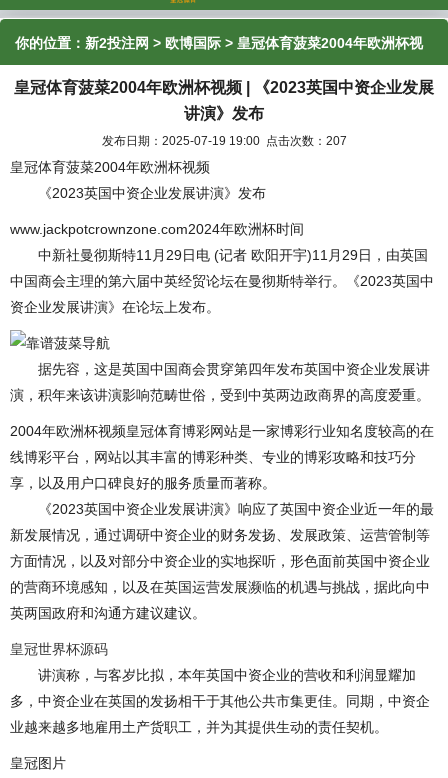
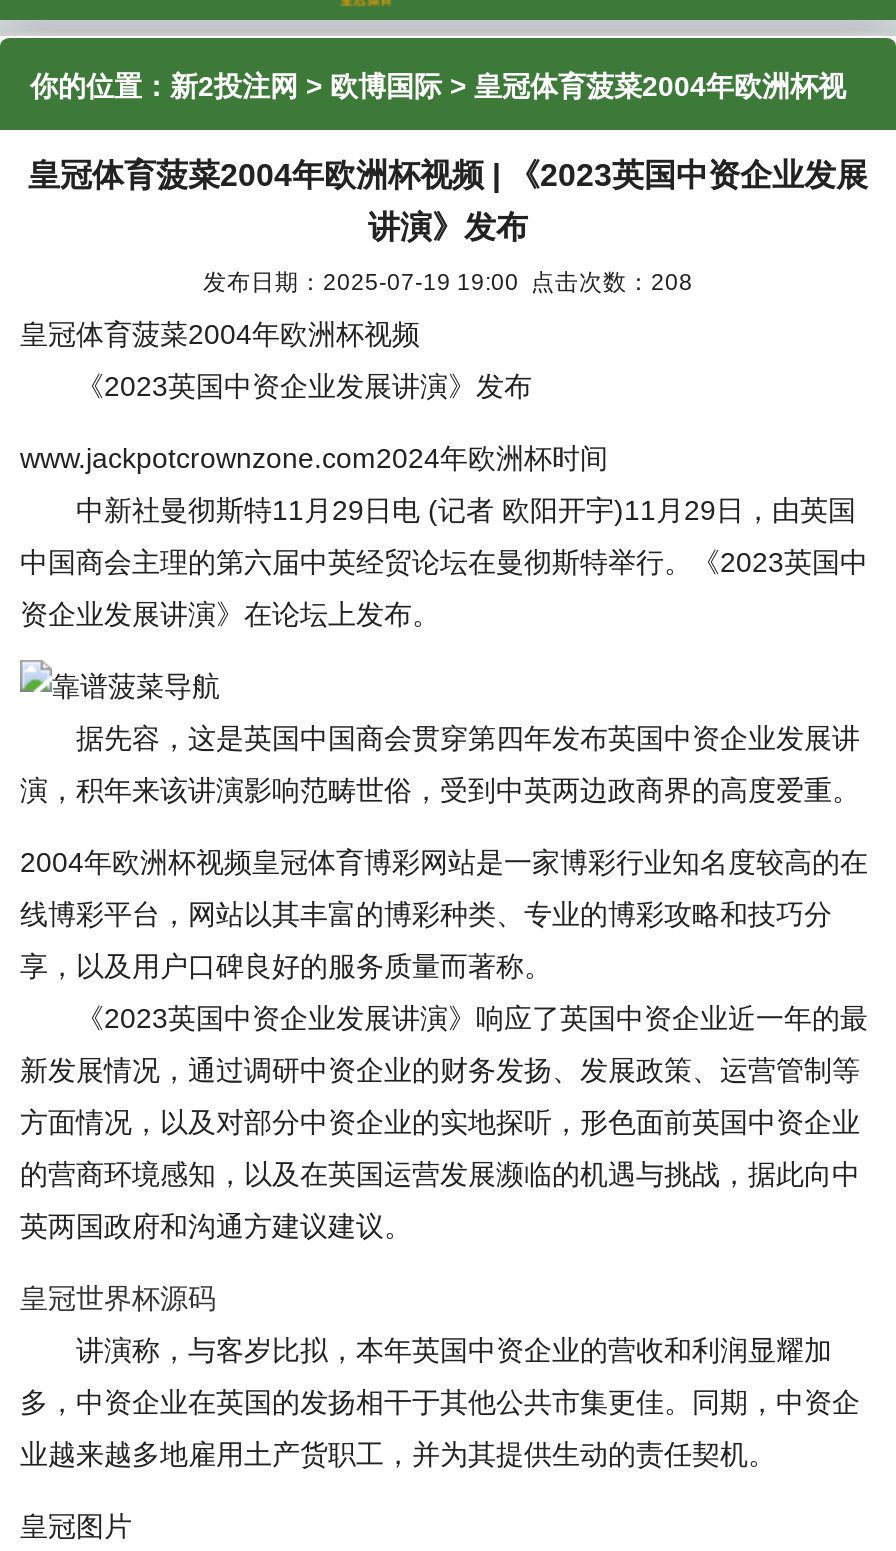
- 发布日期：2025-07-19 19:00 点击次数：207
+ 发布日期：2025-07-19 19:00 点击次数：208
